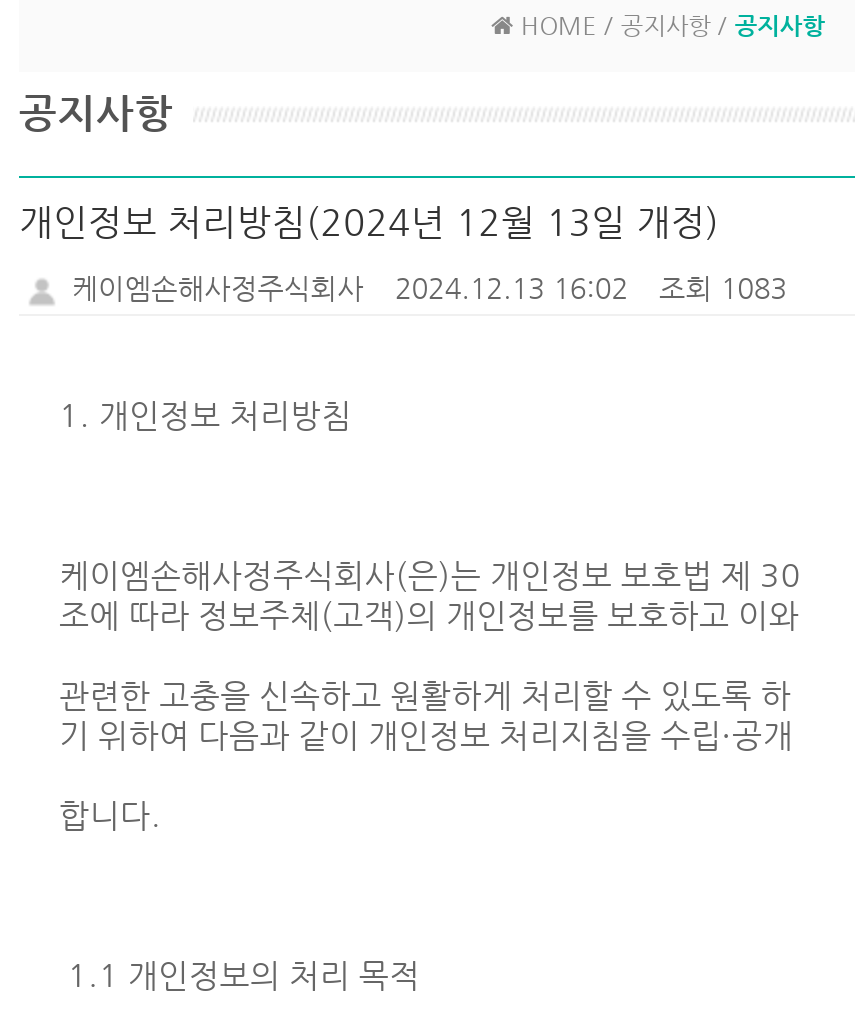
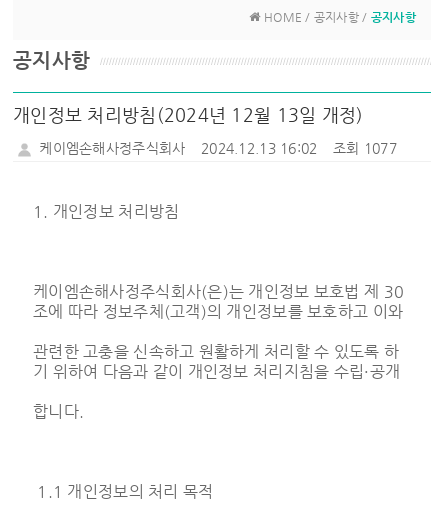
- 케이엠손해사정주식회사 2024.12.13 16:02 조회 1083
+ 케이엠손해사정주식회사 2024.12.13 16:02 조회 1077
